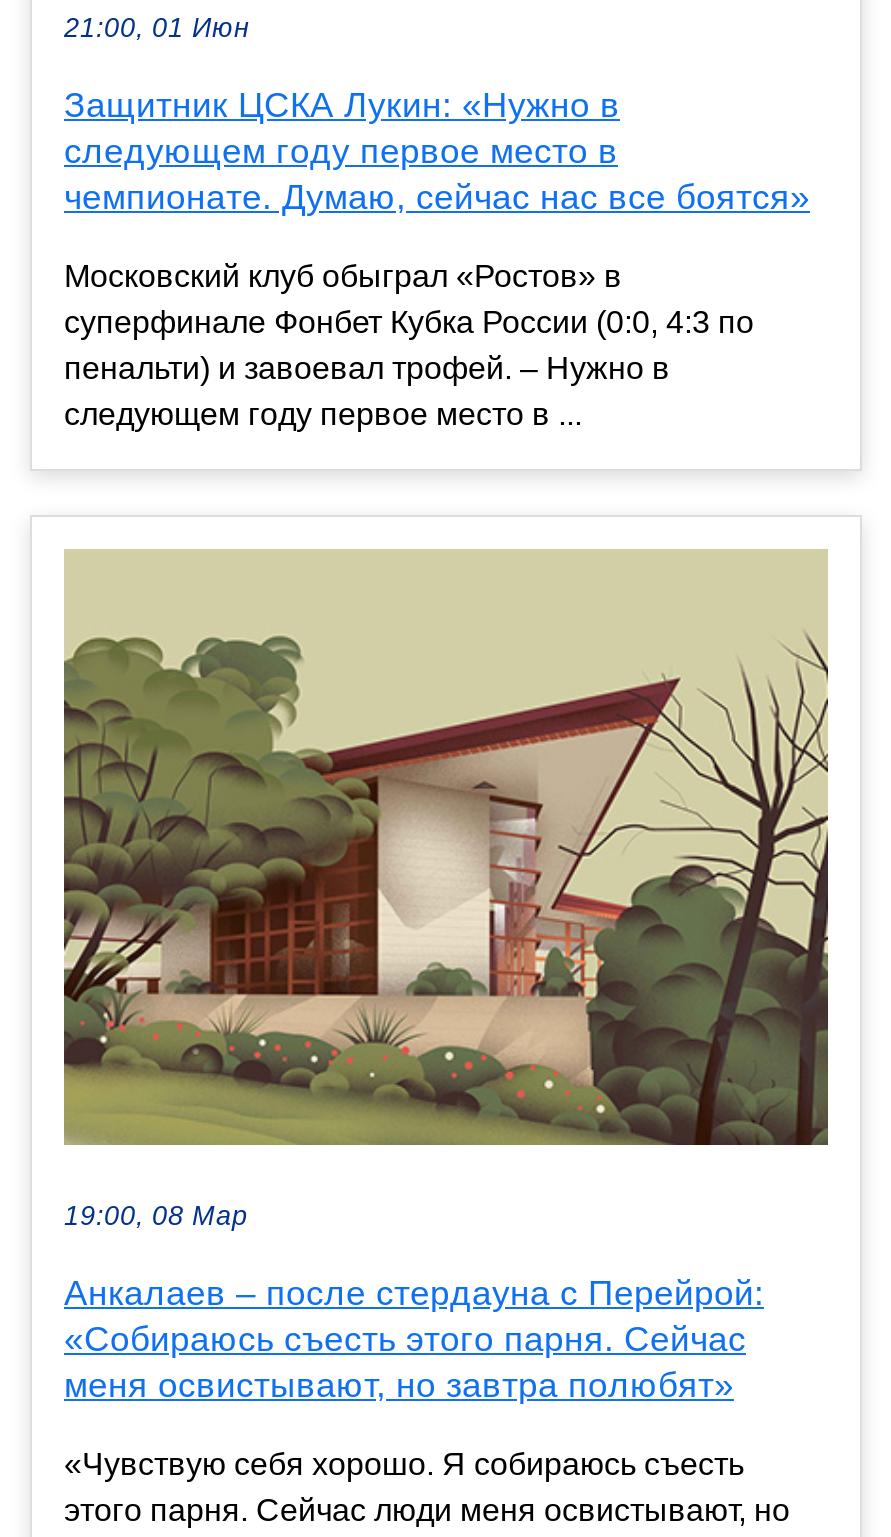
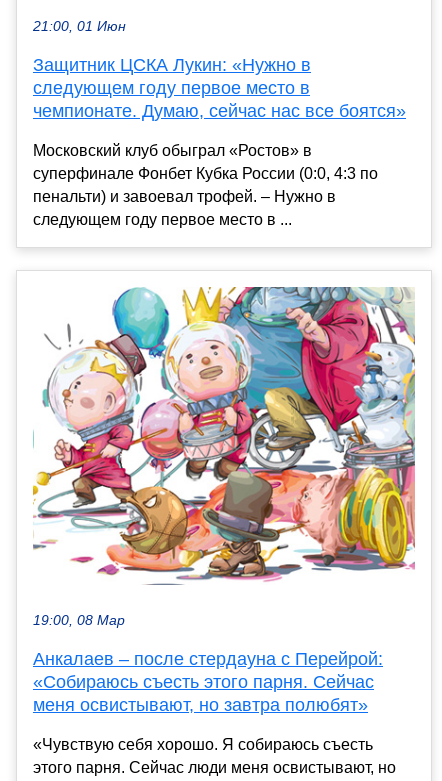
- [image]
+ [image]
